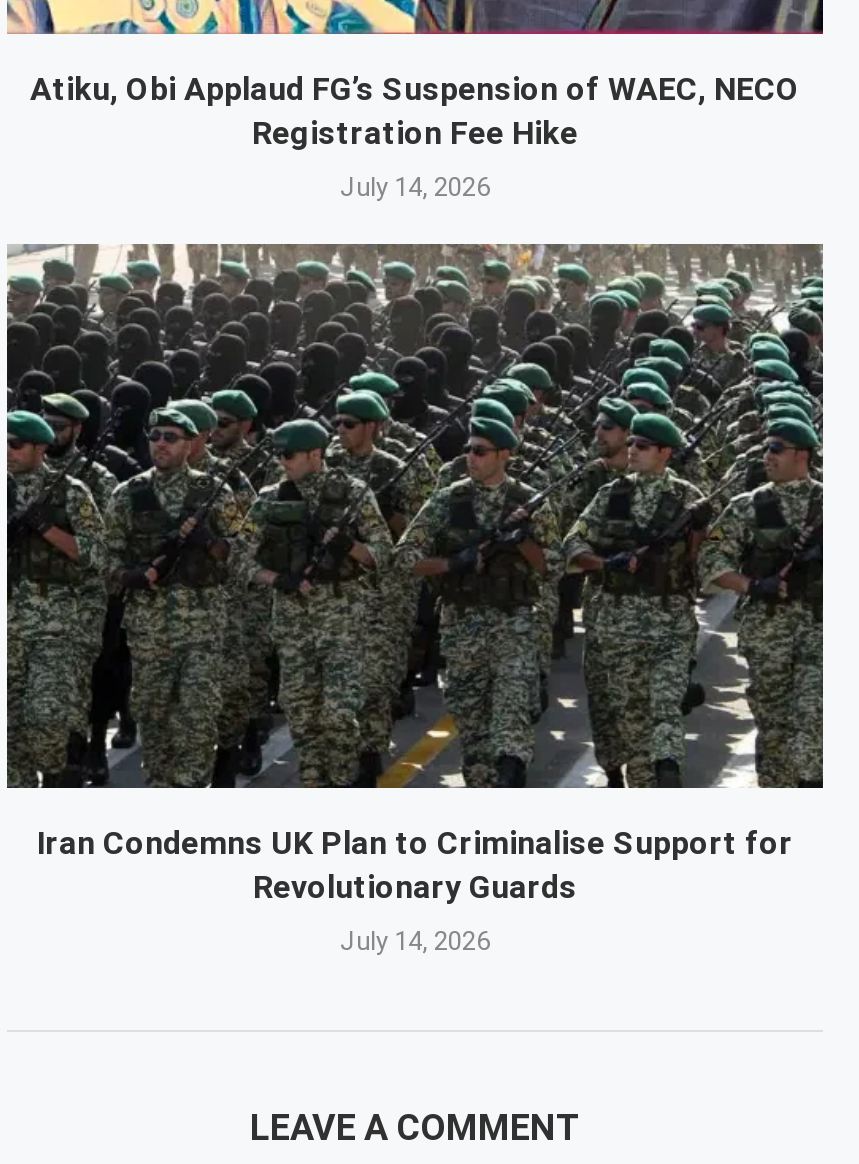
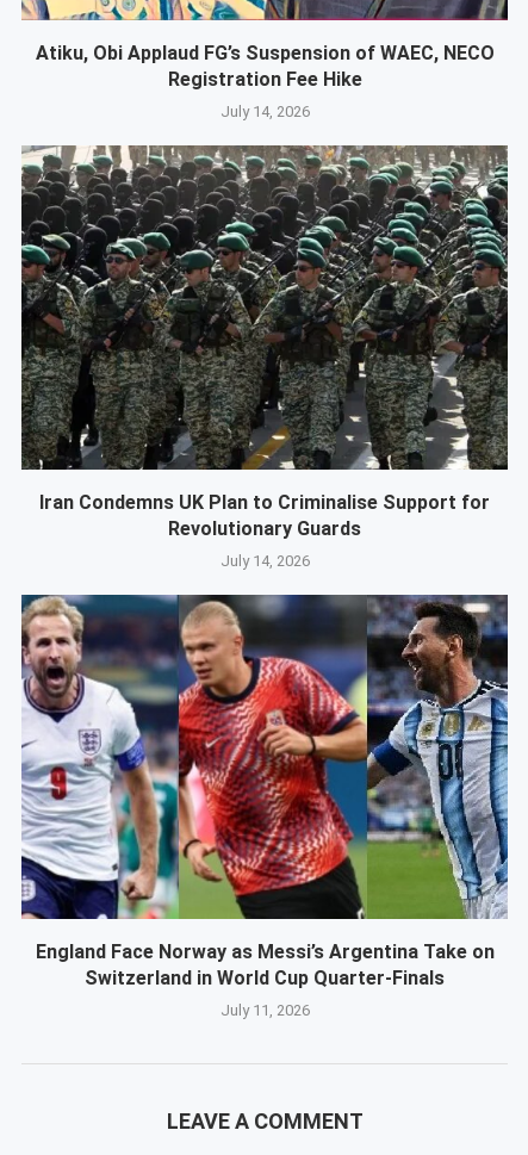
+ [image]
+ England Face Norway as Messi’s Argentina Take on
+ Switzerland in World Cup Quarter-Finals
+ July 11, 2026
